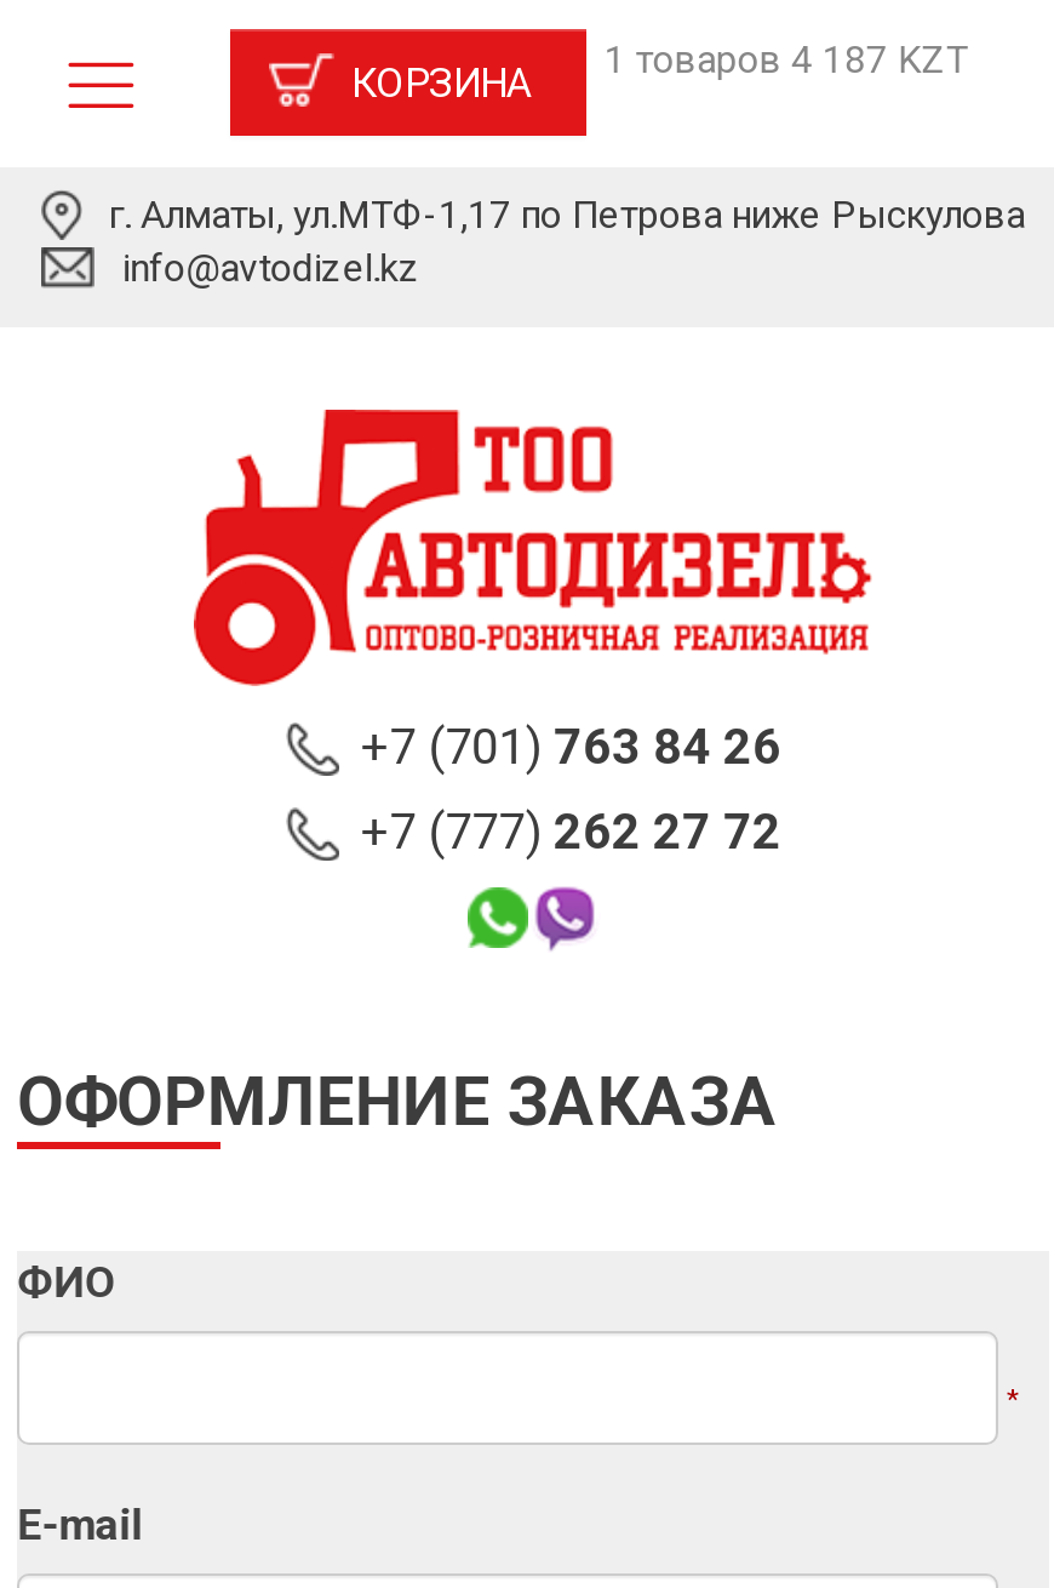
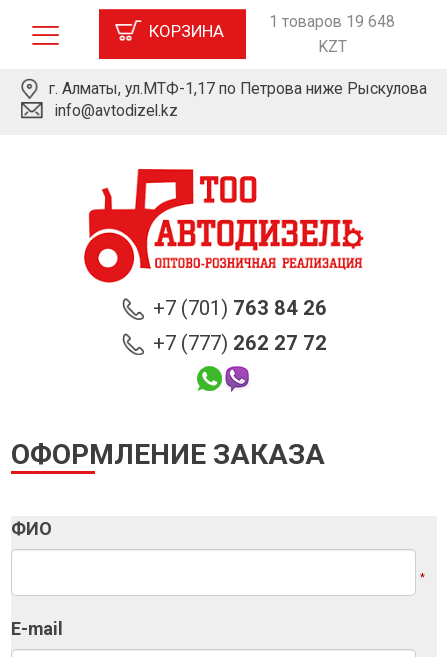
- 1 товаров 4 187 KZT
+ 1 товаров 19 648
+ KZT
